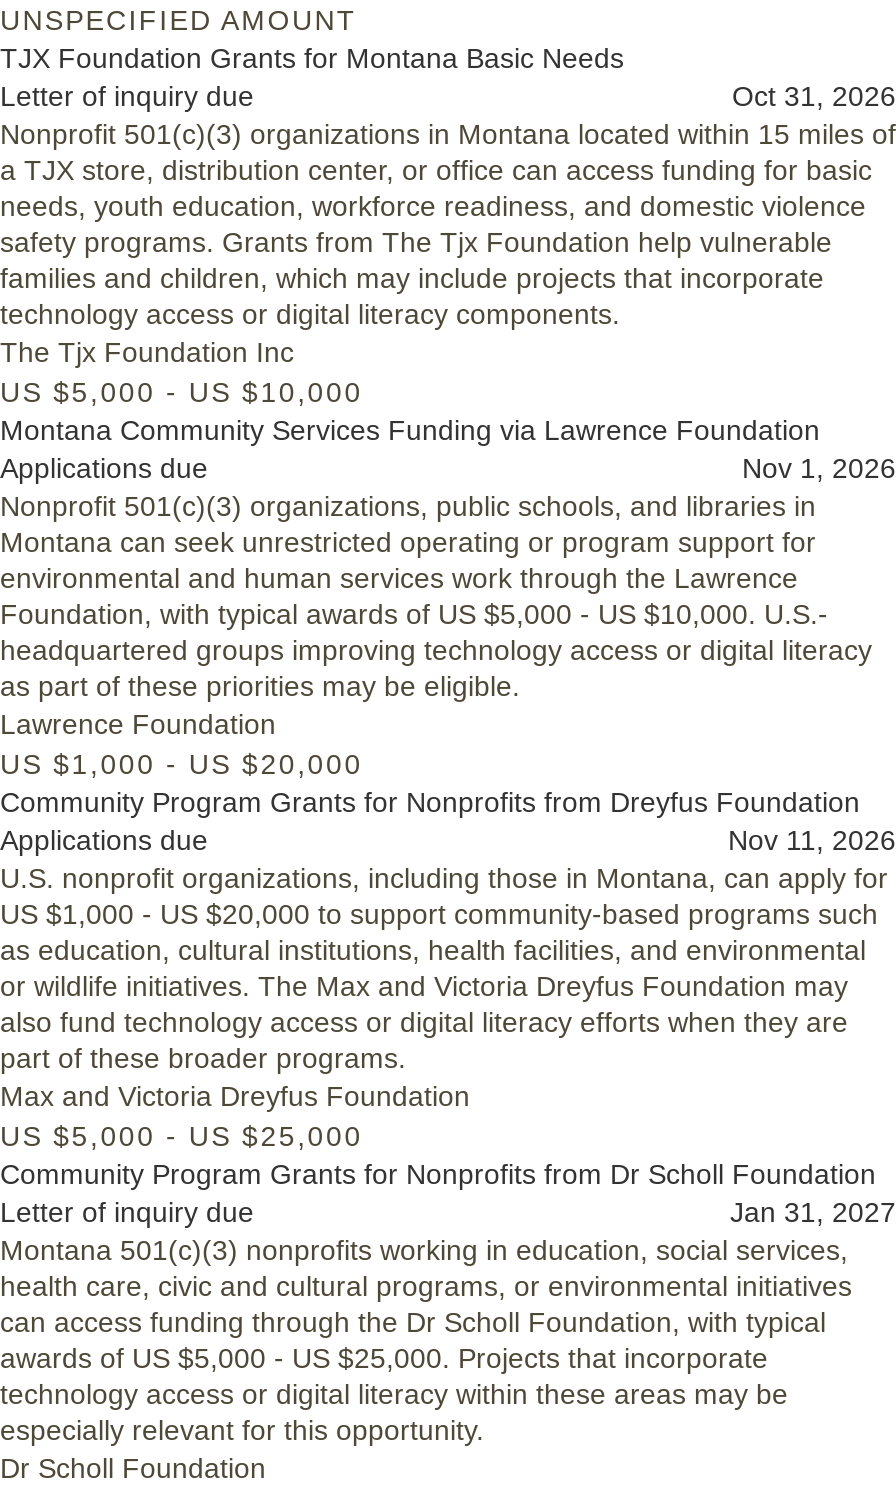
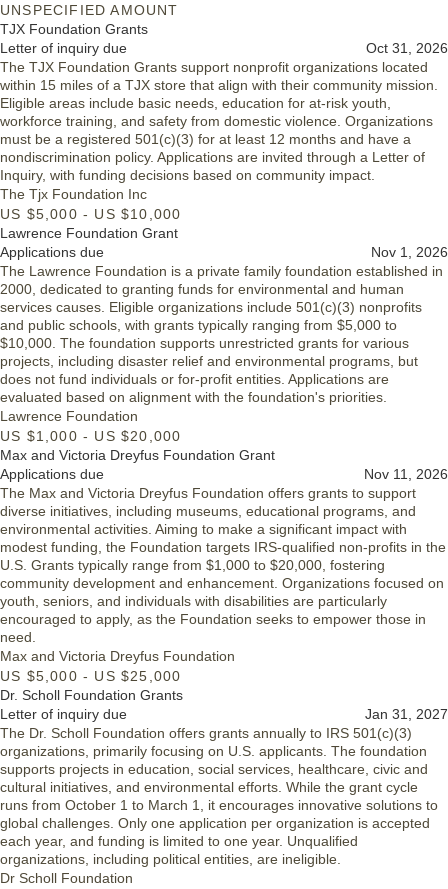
- TJX Foundation Grants for Montana Basic Needs
+ TJX Foundation Grants

- Nonprofit 501(c)(3) organizations in Montana located within 15 miles of
- a TJX store, distribution center, or office can access funding for basic
- needs, youth education, workforce readiness, and domestic violence
- safety programs. Grants from The Tjx Foundation help vulnerable
- families and children, which may include projects that incorporate
- technology access or digital literacy components.
+ The TJX Foundation Grants support nonprofit organizations located
+ within 15 miles of a TJX store that align with their community mission.
+ Eligible areas include basic needs, education for at-risk youth,
+ workforce training, and safety from domestic violence. Organizations
+ must be a registered 501(c)(3) for at least 12 months and have a
+ nondiscrimination policy. Applications are invited through a Letter of
+ Inquiry, with funding decisions based on community impact.

- Montana Community Services Funding via Lawrence Foundation
+ Lawrence Foundation Grant

- Nonprofit 501(c)(3) organizations, public schools, and libraries in
- Montana can seek unrestricted operating or program support for
- environmental and human services work through the Lawrence
- Foundation, with typical awards of US $5,000 - US $10,000. U.S.-
- headquartered groups improving technology access or digital literacy
- as part of these priorities may be eligible.
+ The Lawrence Foundation is a private family foundation established in
+ 2000, dedicated to granting funds for environmental and human
+ services causes. Eligible organizations include 501(c)(3) nonprofits
+ and public schools, with grants typically ranging from $5,000 to
+ $10,000. The foundation supports unrestricted grants for various
+ projects, including disaster relief and environmental programs, but
+ does not fund individuals or for-profit entities. Applications are
+ evaluated based on alignment with the foundation's priorities.

- Community Program Grants for Nonprofits from Dreyfus Foundation
+ Max and Victoria Dreyfus Foundation Grant

- U.S. nonprofit organizations, including those in Montana, can apply for
- US $1,000 - US $20,000 to support community-based programs such
- as education, cultural institutions, health facilities, and environmental
- or wildlife initiatives. The Max and Victoria Dreyfus Foundation may
- also fund technology access or digital literacy efforts when they are
- part of these broader programs.
+ The Max and Victoria Dreyfus Foundation offers grants to support
+ diverse initiatives, including museums, educational programs, and
+ environmental activities. Aiming to make a significant impact with
+ modest funding, the Foundation targets IRS-qualified non-profits in the
+ U.S. Grants typically range from $1,000 to $20,000, fostering
+ community development and enhancement. Organizations focused on
+ youth, seniors, and individuals with disabilities are particularly
+ encouraged to apply, as the Foundation seeks to empower those in
+ need.

- Community Program Grants for Nonprofits from Dr Scholl Foundation
+ Dr. Scholl Foundation Grants

- Montana 501(c)(3) nonprofits working in education, social services,
- health care, civic and cultural programs, or environmental initiatives
- can access funding through the Dr Scholl Foundation, with typical
- awards of US $5,000 - US $25,000. Projects that incorporate
- technology access or digital literacy within these areas may be
- especially relevant for this opportunity.
+ The Dr. Scholl Foundation offers grants annually to IRS 501(c)(3)
+ organizations, primarily focusing on U.S. applicants. The foundation
+ supports projects in education, social services, healthcare, civic and
+ cultural initiatives, and environmental efforts. While the grant cycle
+ runs from October 1 to March 1, it encourages innovative solutions to
+ global challenges. Only one application per organization is accepted
+ each year, and funding is limited to one year. Unqualified
+ organizations, including political entities, are ineligible.
